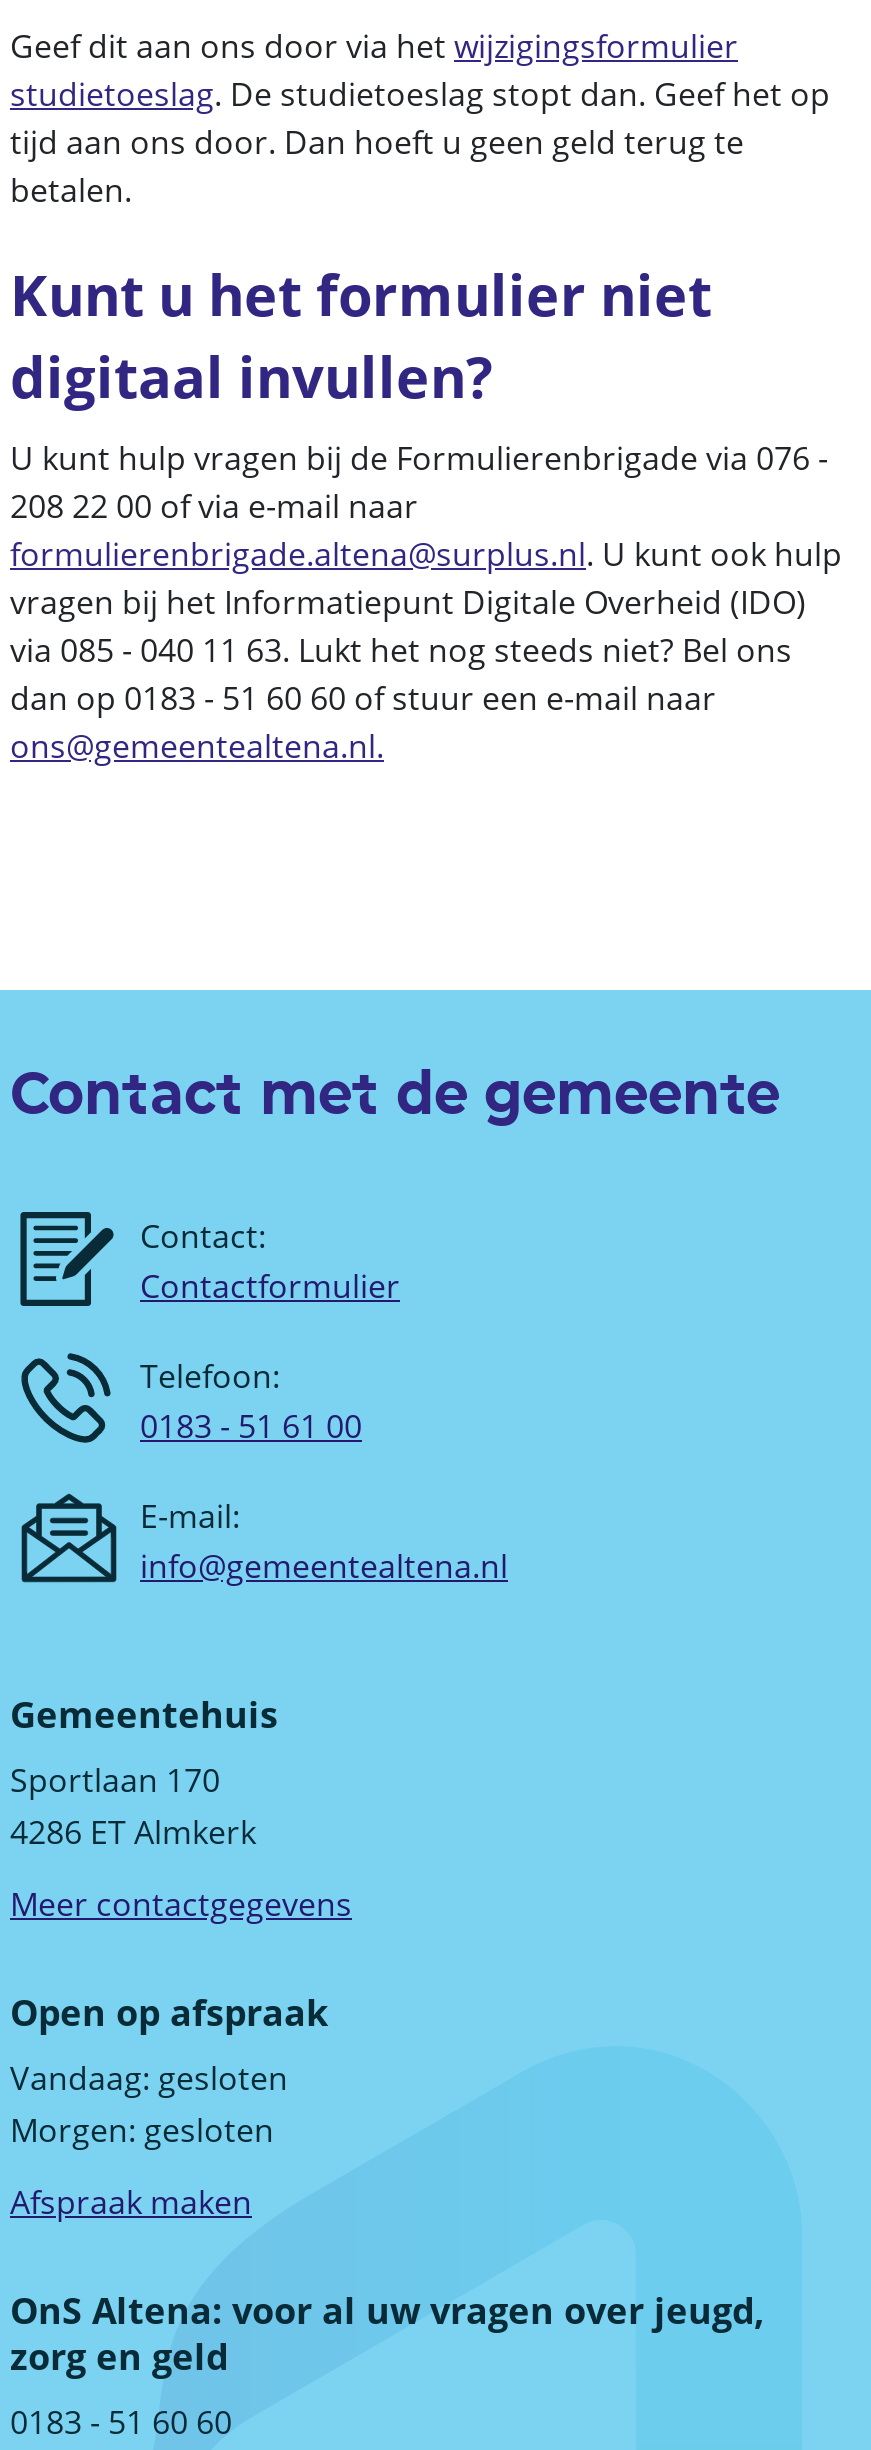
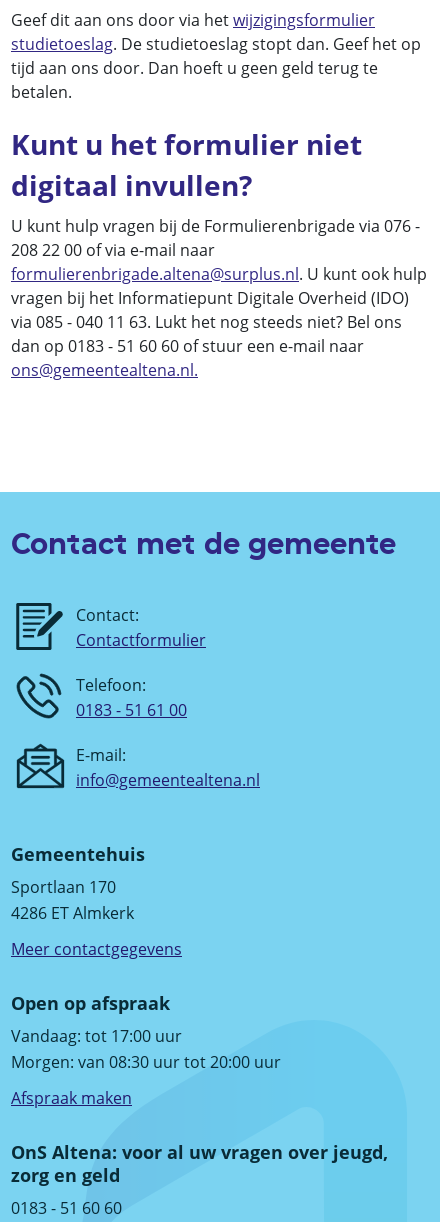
- Vandaag: gesloten
- Morgen: gesloten
+ Vandaag: tot 17:00 uur
+ Morgen: van 08:30 uur tot 20:00 uur
